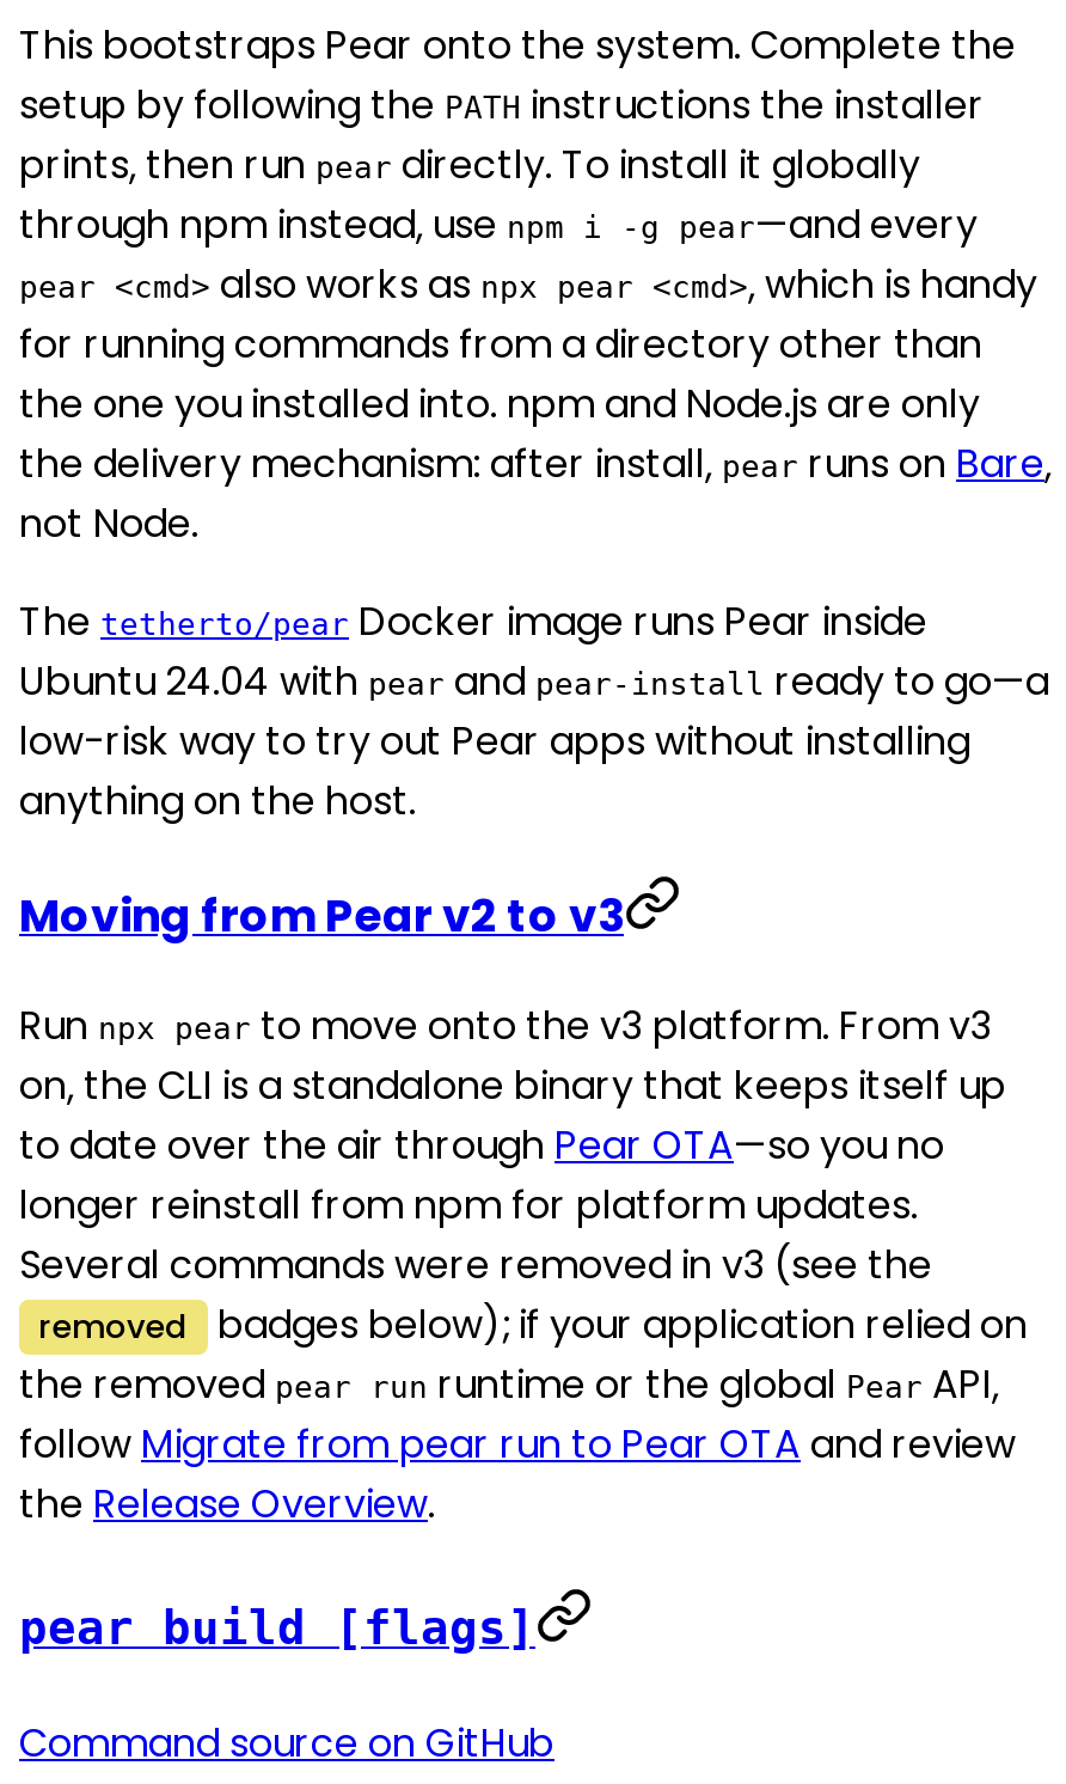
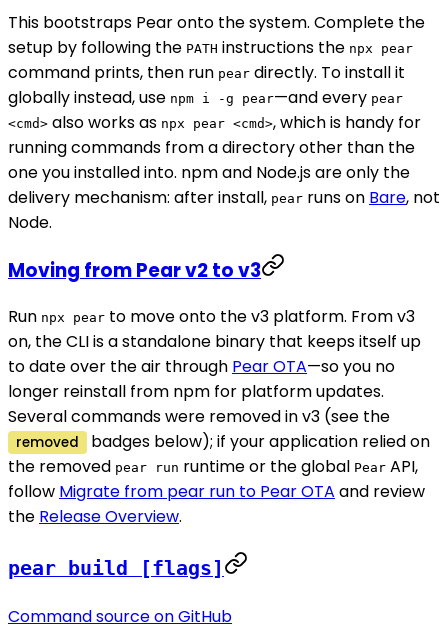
- setup by following the PATH instructions the installer
- prints, then run pear directly. To install it globally
- through npm instead, use npm i -g pear—and every
- pear <cmd> also works as npx pear <cmd>, which is handy
- for running commands from a directory other than
- the one you installed into. npm and Node.js are only
- the delivery mechanism: after install, pear runs on Bare,
- not Node.
- The tetherto/pear Docker image runs Pear inside
- Ubuntu 24.04 with pear and pear-install ready to go—a
- low-risk way to try out Pear apps without installing
- anything on the host.
+ setup by following the PATH instructions the npx pear
+ command prints, then run pear directly. To install it
+ globally instead, use npm i -g pear—and every pear
+ <cmd> also works as npx pear <cmd>, which is handy for
+ running commands from a directory other than the
+ one you installed into. npm and Node.js are only the
+ delivery mechanism: after install, pear runs on Bare, not
+ Node.
